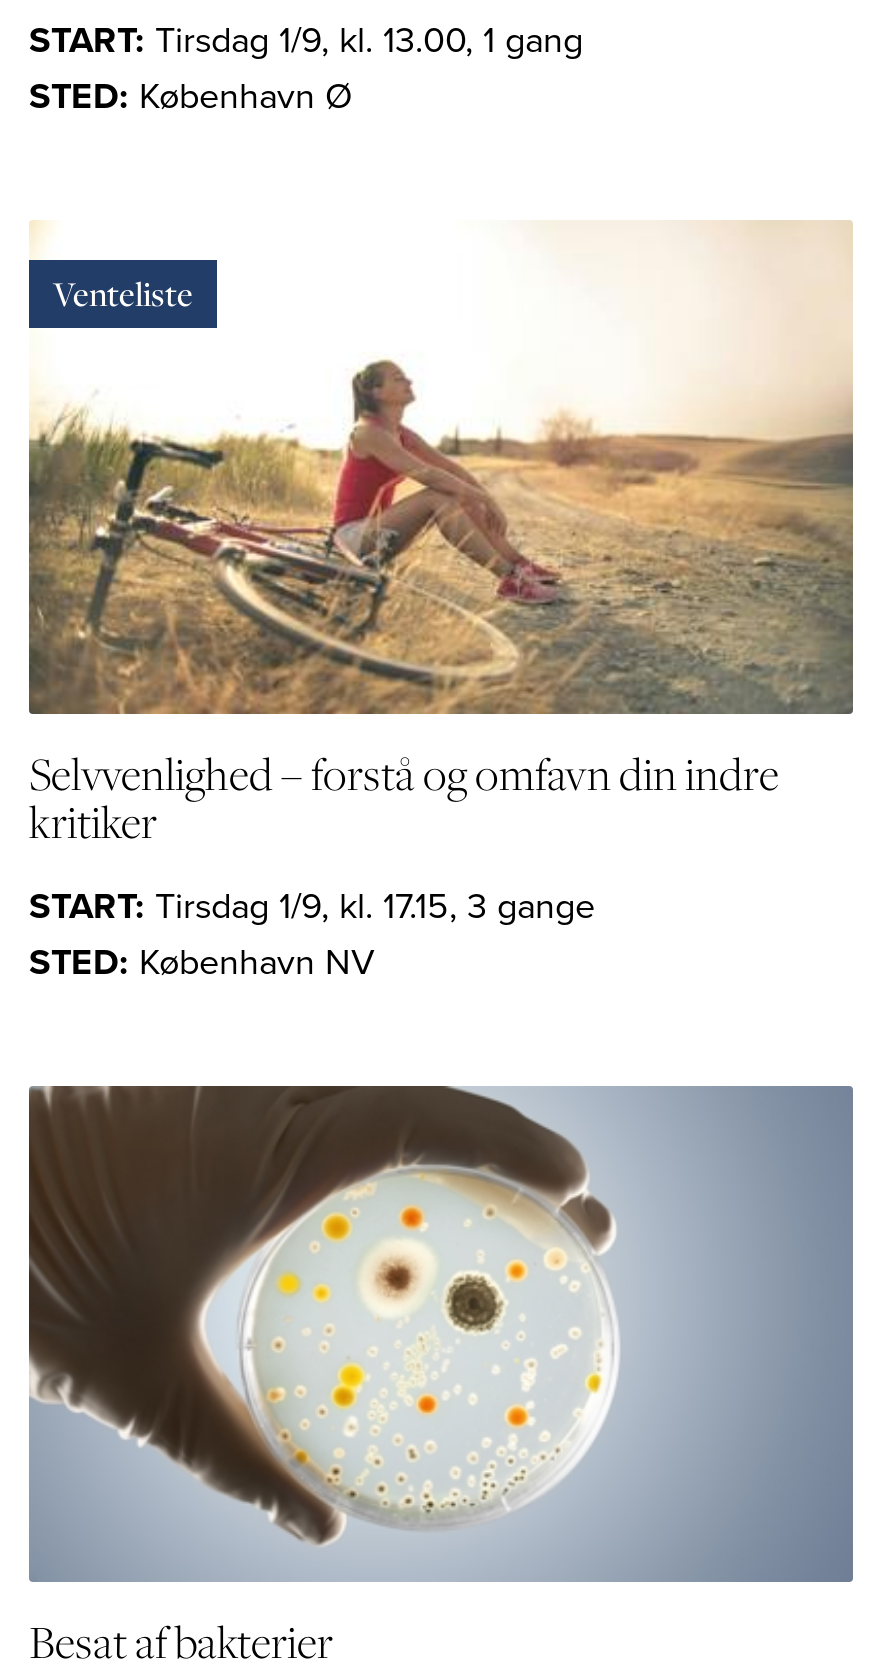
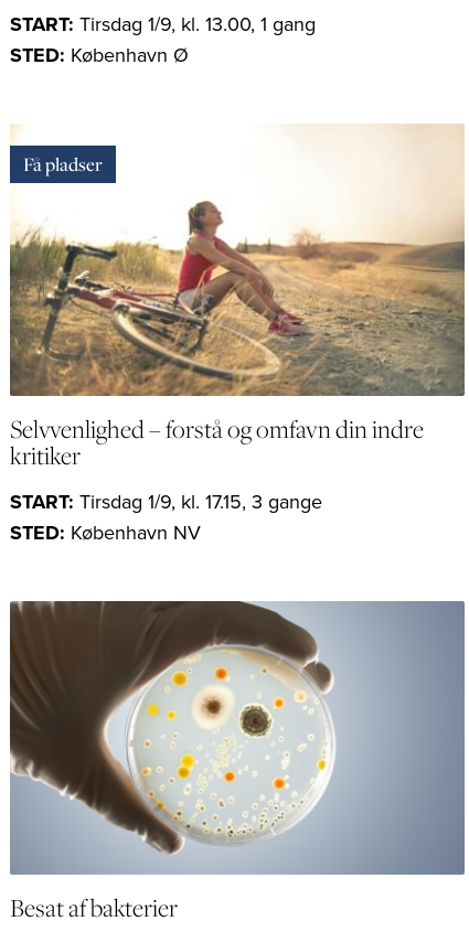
- Venteliste
+ Få pladser
